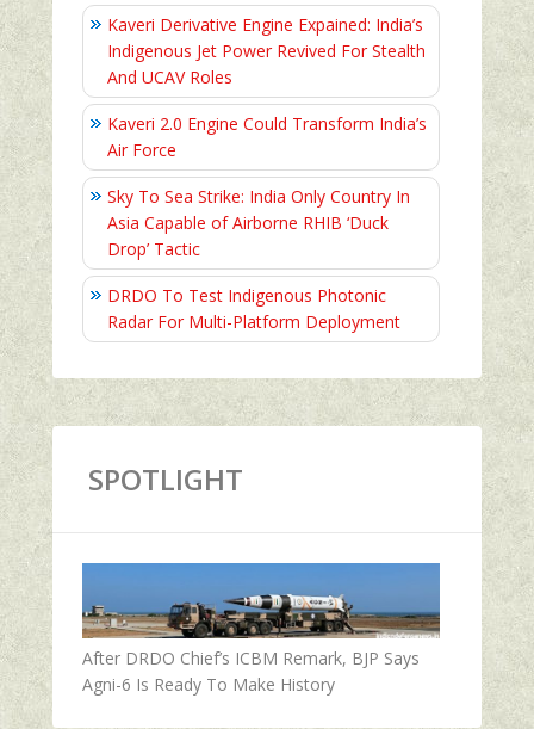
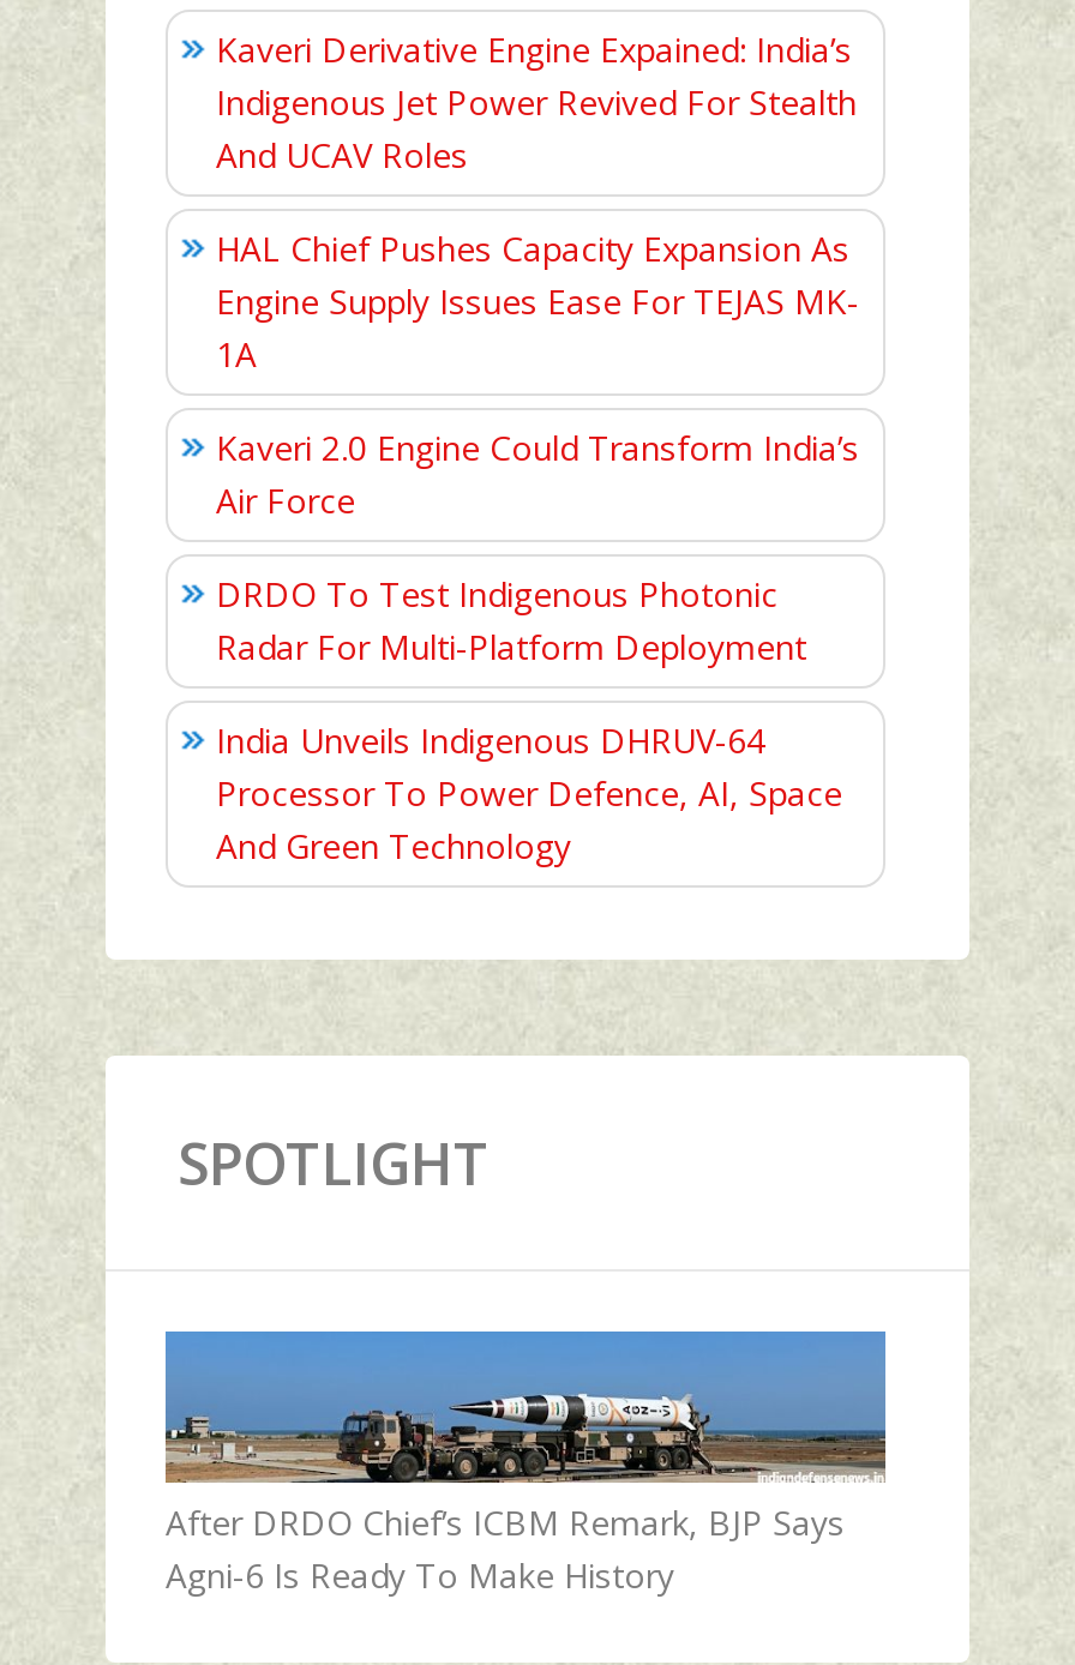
+ HAL Chief Pushes Capacity Expansion As
+ Engine Supply Issues Ease For TEJAS MK-
+ 1A

- Sky To Sea Strike: India Only Country In
- Asia Capable of Airborne RHIB ‘Duck
- Drop’ Tactic

+ India Unveils Indigenous DHRUV-64
+ Processor To Power Defence, AI, Space
+ And Green Technology
